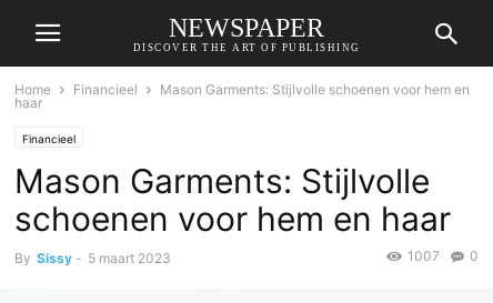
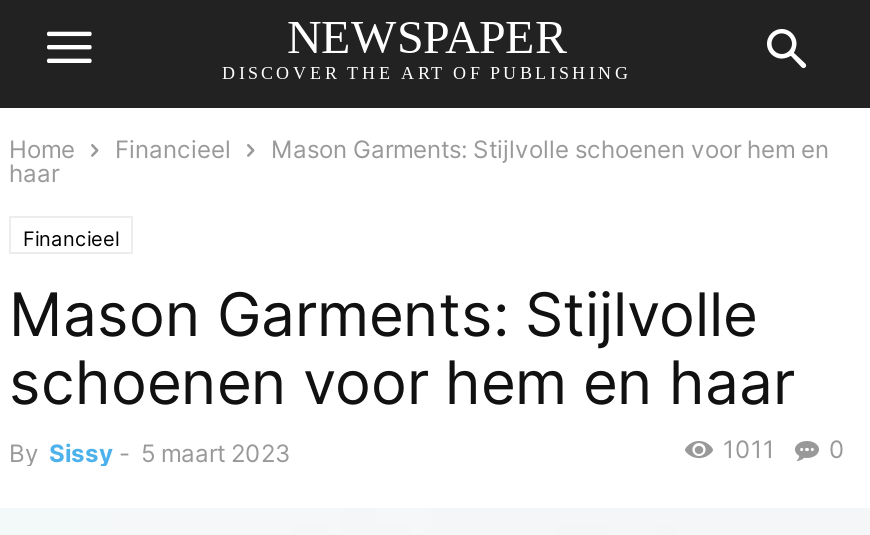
- 1007 0
+ 1011 0
